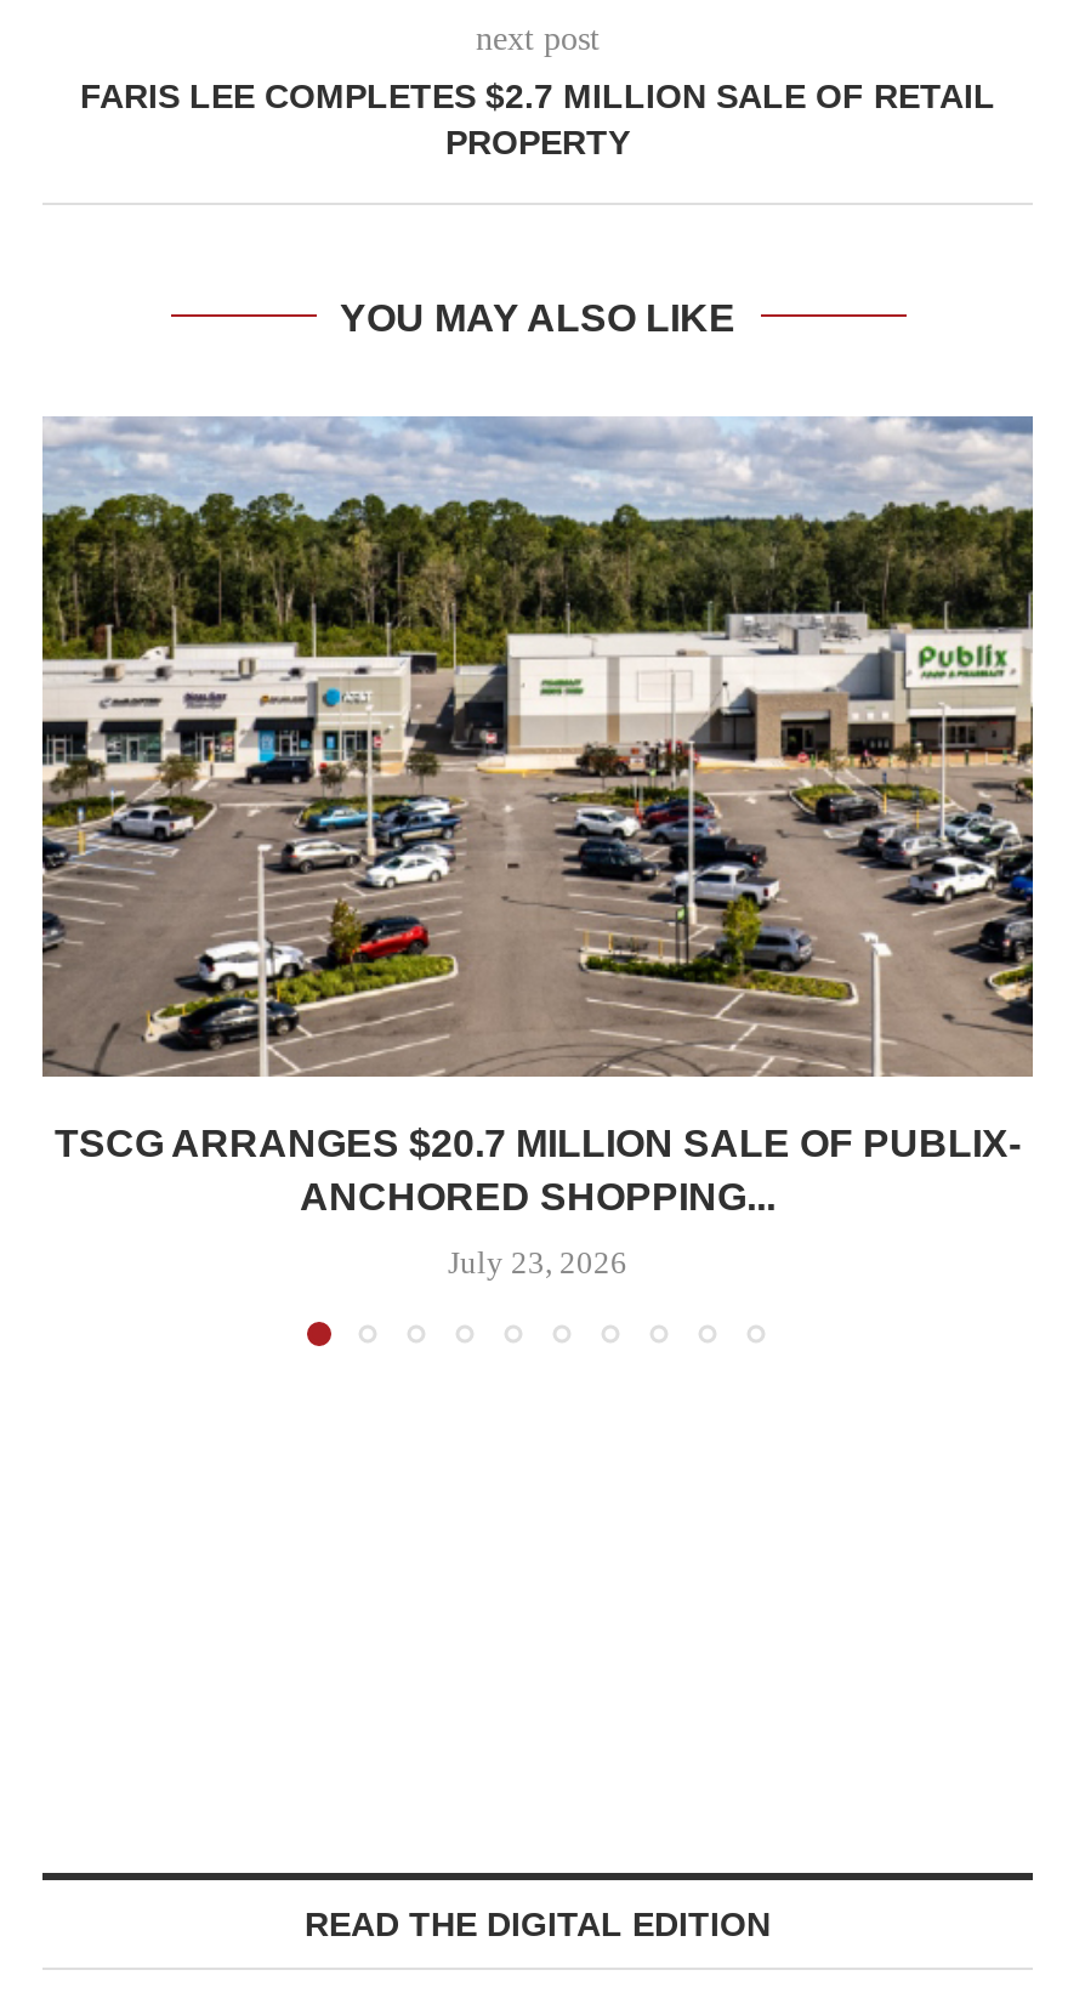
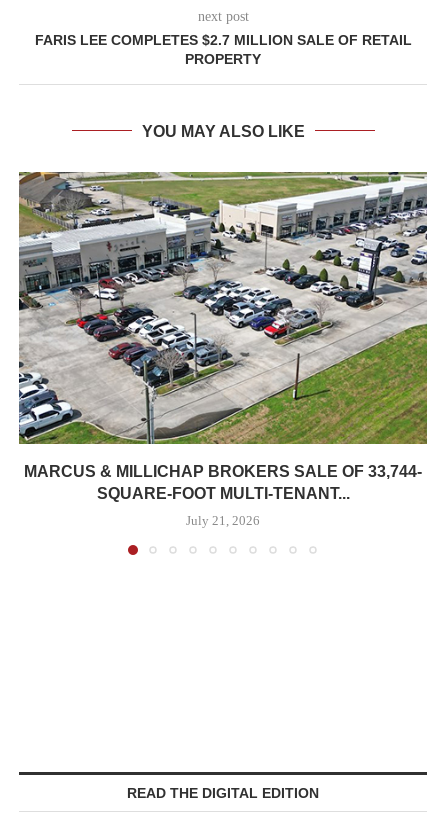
- [image]
- TSCG ARRANGES $20.7 MILLION SALE OF PUBLIX-
- ANCHORED SHOPPING...
+ [image]
+ MARCUS & MILLICHAP BROKERS SALE OF 33,744-
+ SQUARE-FOOT MULTI-TENANT...

- July 23, 2026
+ July 21, 2026
